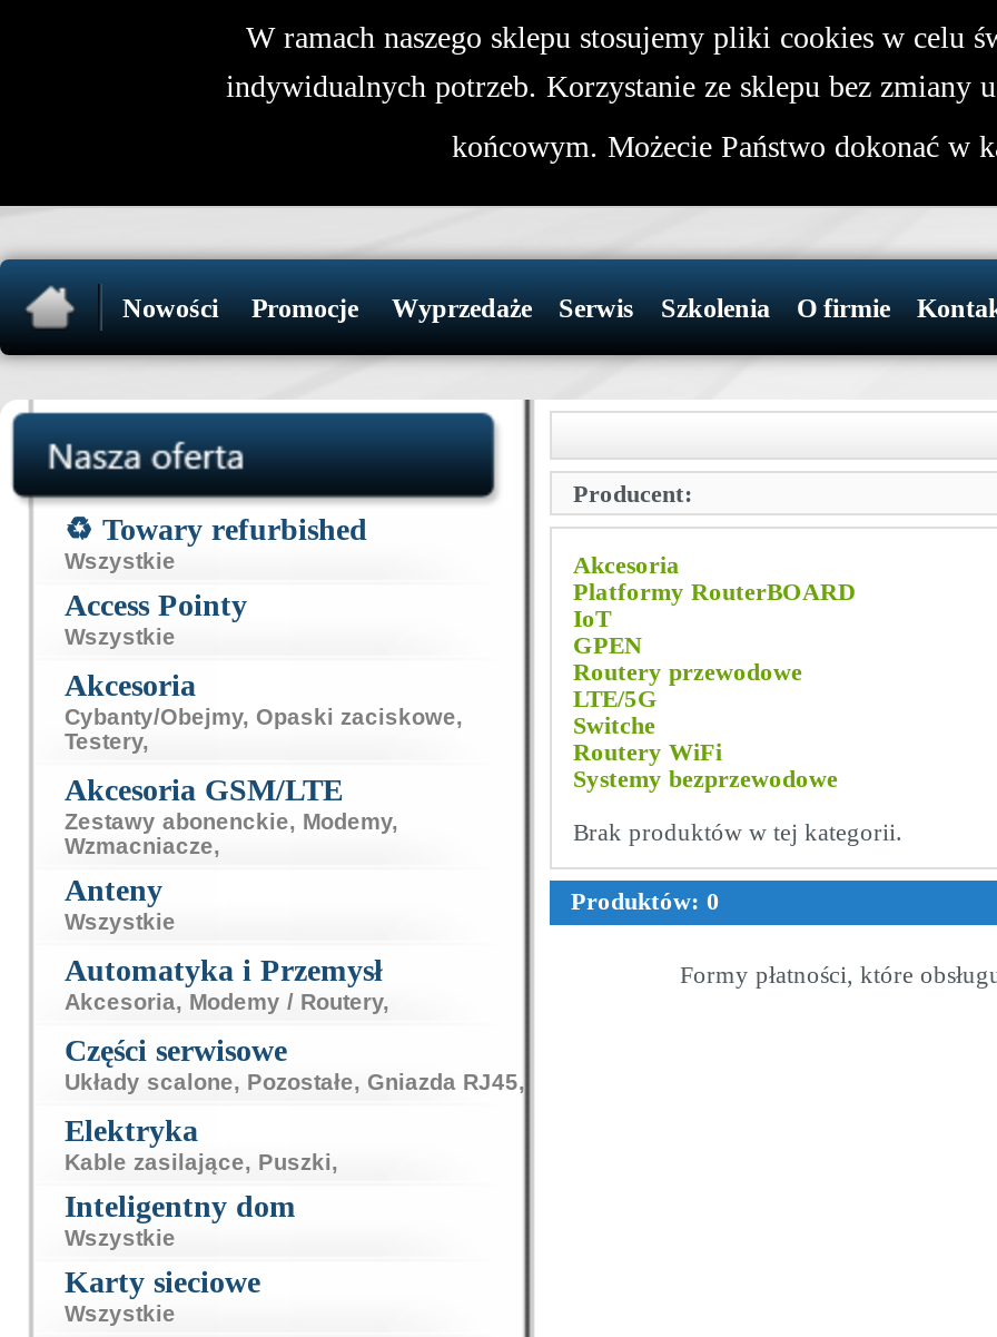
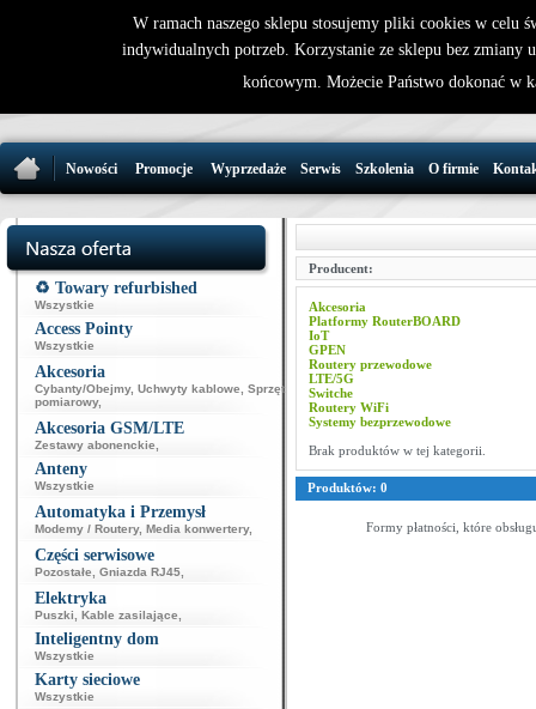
- Cybanty/Obejmy, Opaski zaciskowe,
- Testery,
+ Cybanty/Obejmy, Uchwyty kablowe, Sprzęt
+ pomiarowy,

- Zestawy abonenckie, Modemy,
- Wzmacniacze,
+ Zestawy abonenckie,

- Akcesoria, Modemy / Routery,
+ Modemy / Routery, Media konwertery,

- Układy scalone, Pozostałe, Gniazda RJ45,
+ Pozostałe, Gniazda RJ45,

- Kable zasilające, Puszki,
+ Puszki, Kable zasilające,
